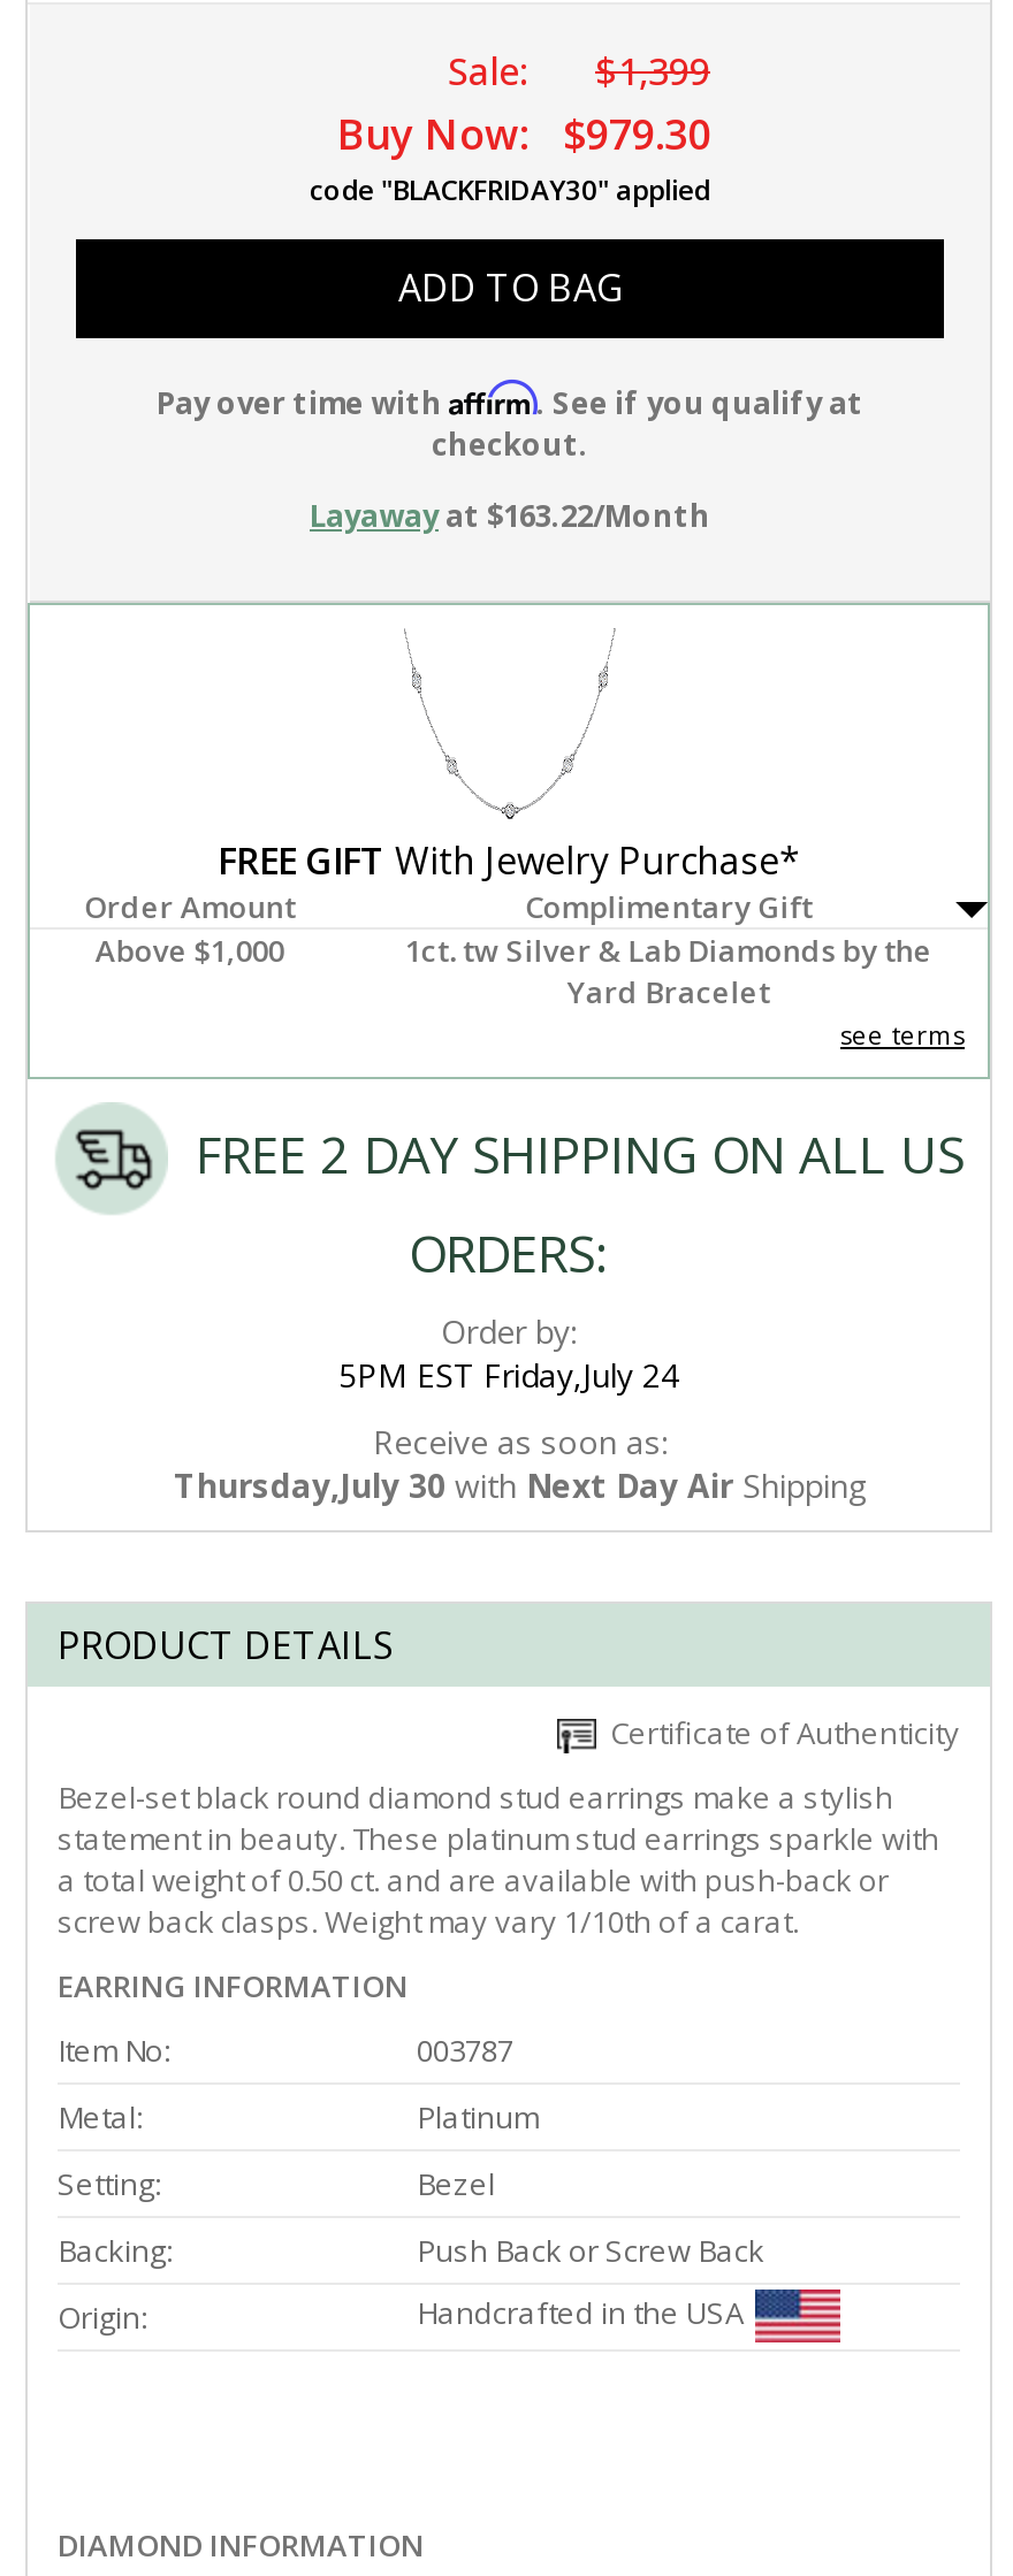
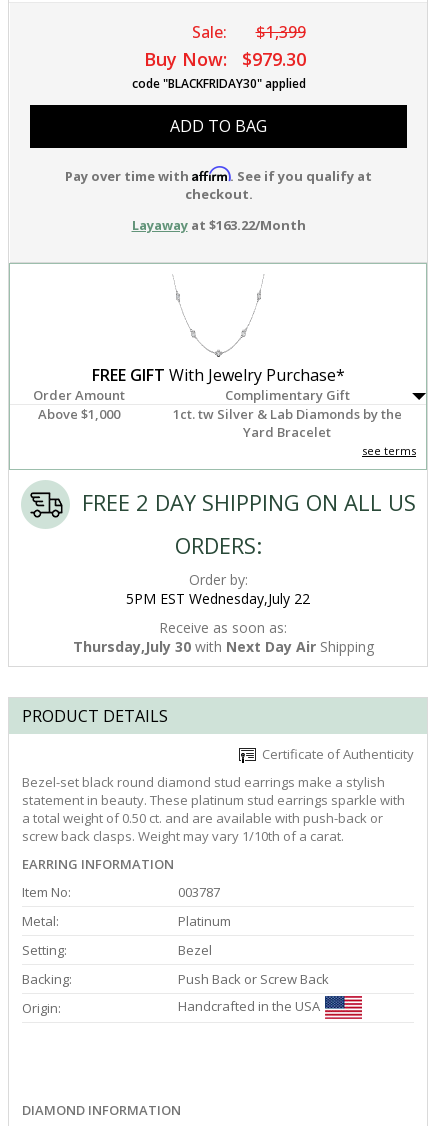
- 5PM EST Friday,July 24
+ 5PM EST Wednesday,July 22
